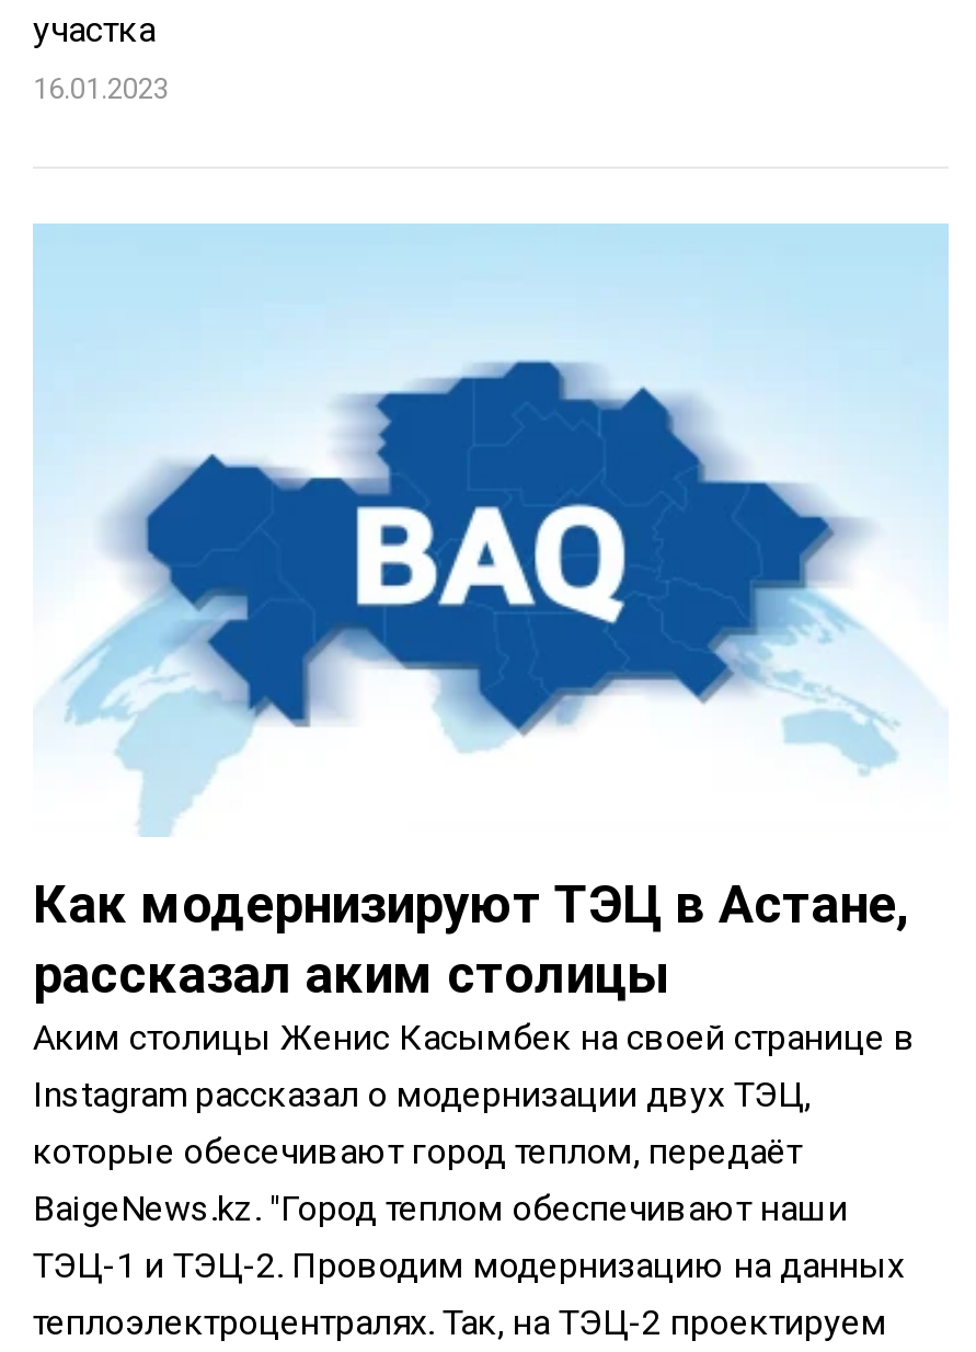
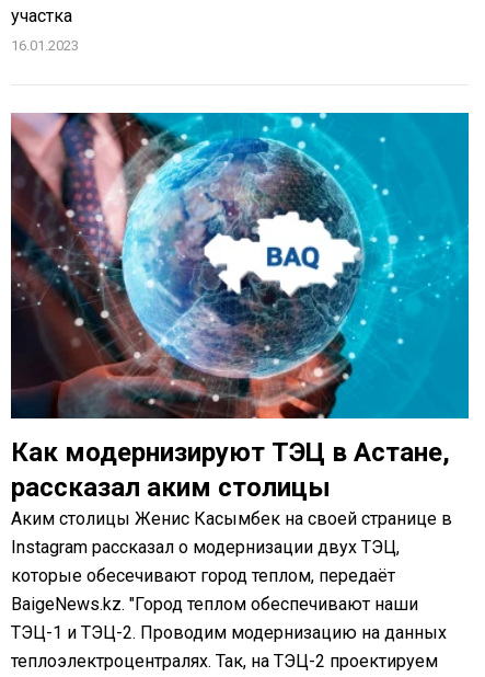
- [image]
+ [image]
